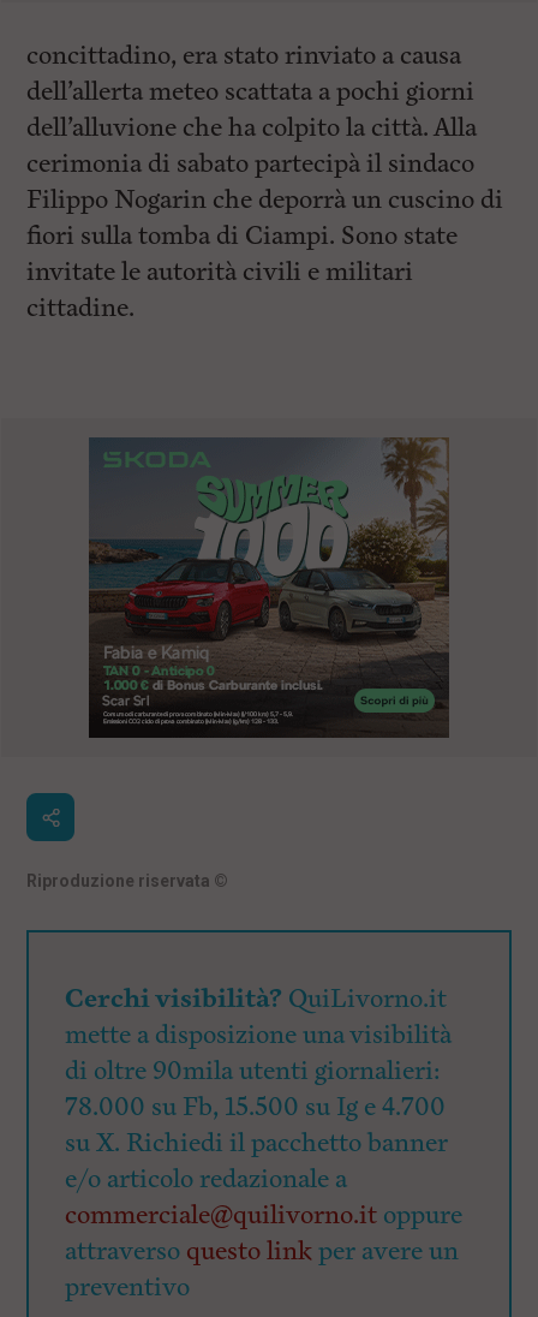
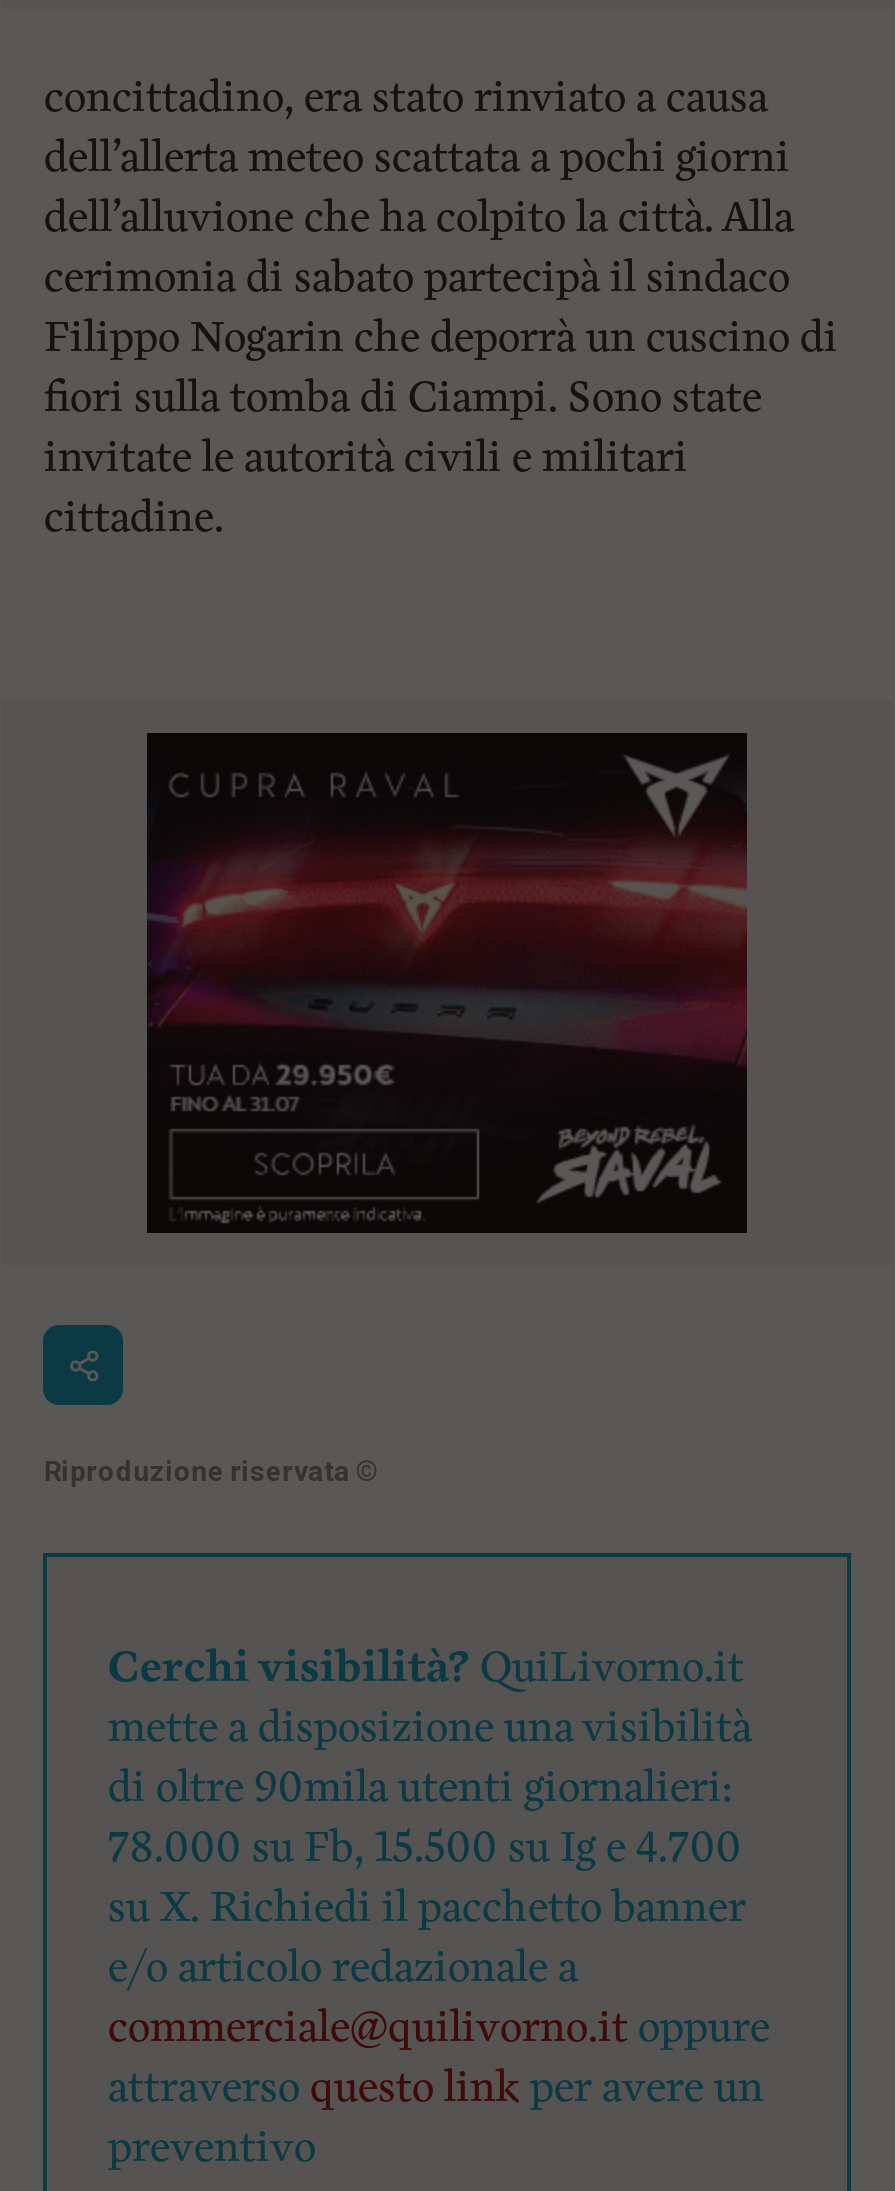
- [image]
+ [image]
